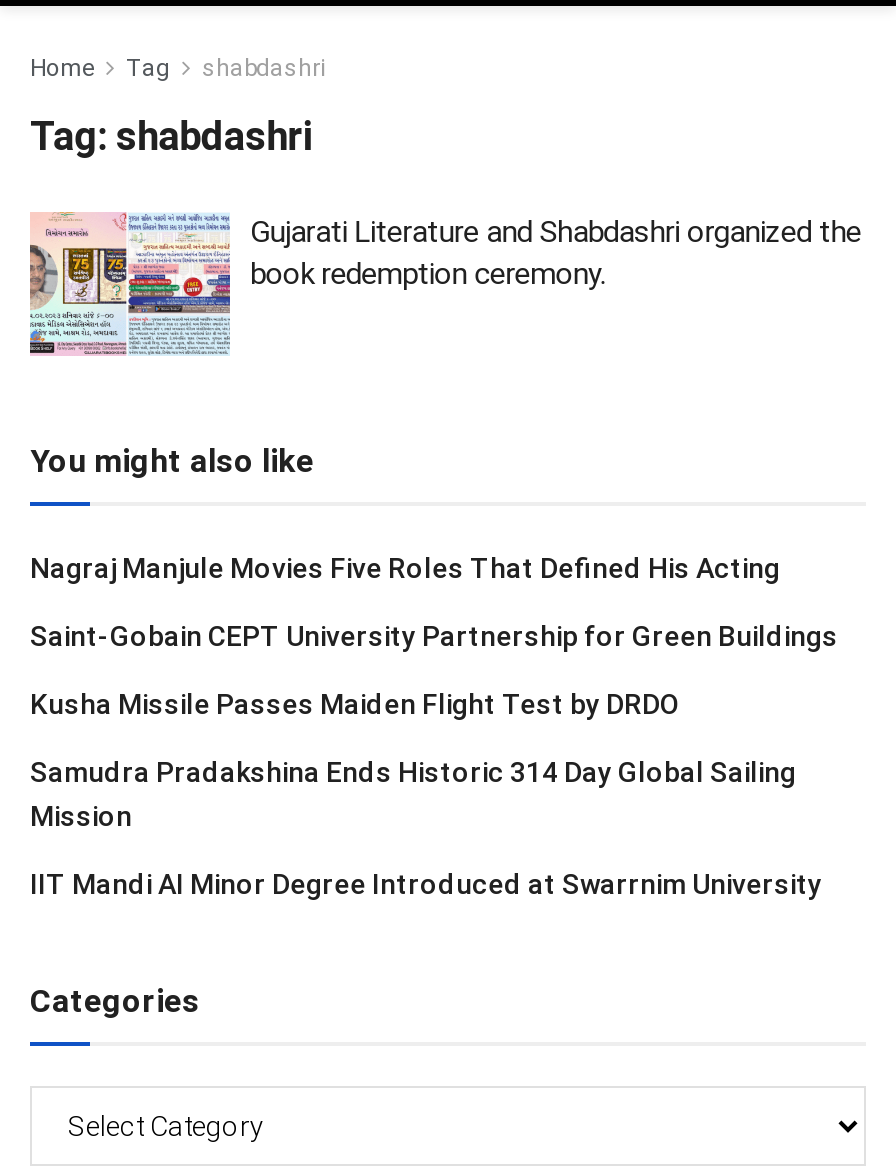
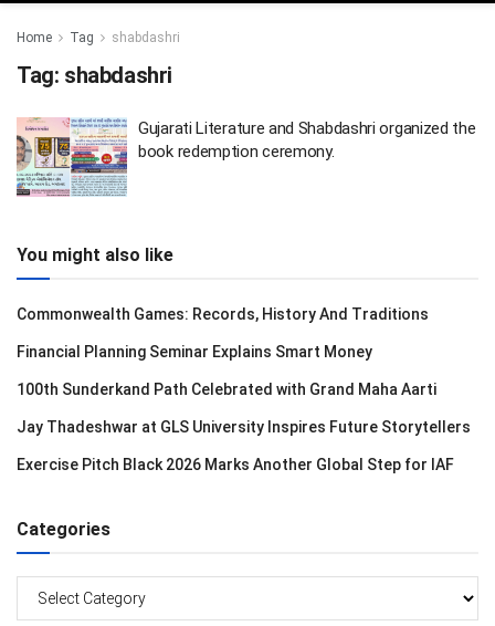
- Nagraj Manjule Movies Five Roles That Defined His Acting
+ Commonwealth Games: Records, History And Traditions

- Saint-Gobain CEPT University Partnership for Green Buildings
+ Financial Planning Seminar Explains Smart Money

- Kusha Missile Passes Maiden Flight Test by DRDO
+ 100th Sunderkand Path Celebrated with Grand Maha Aarti

- Samudra Pradakshina Ends Historic 314 Day Global Sailing
- Mission
+ Jay Thadeshwar at GLS University Inspires Future Storytellers

- IIT Mandi AI Minor Degree Introduced at Swarrnim University
+ Exercise Pitch Black 2026 Marks Another Global Step for IAF
